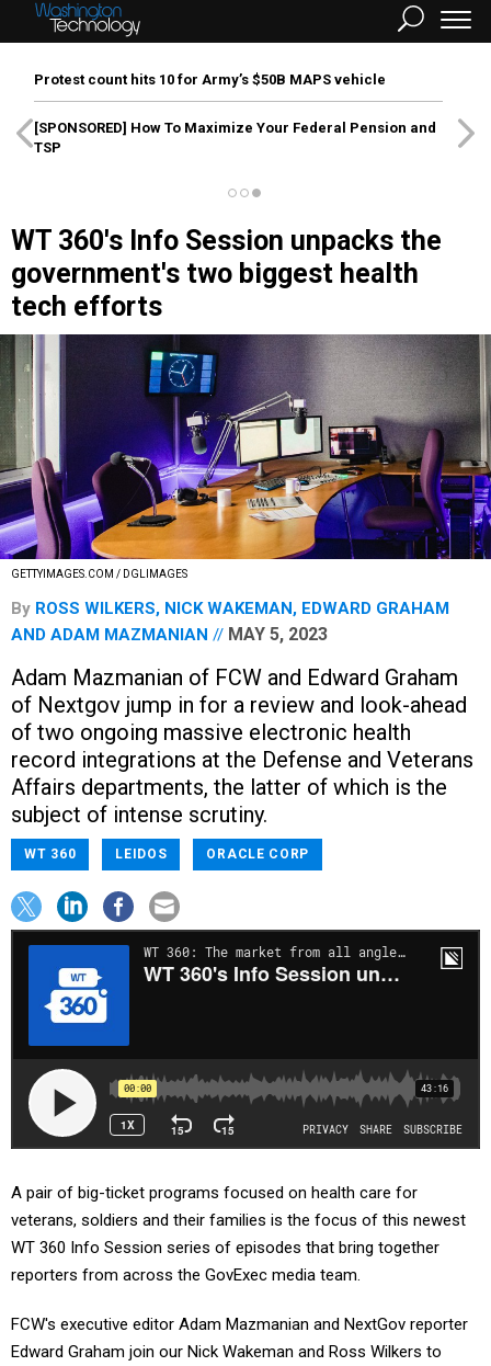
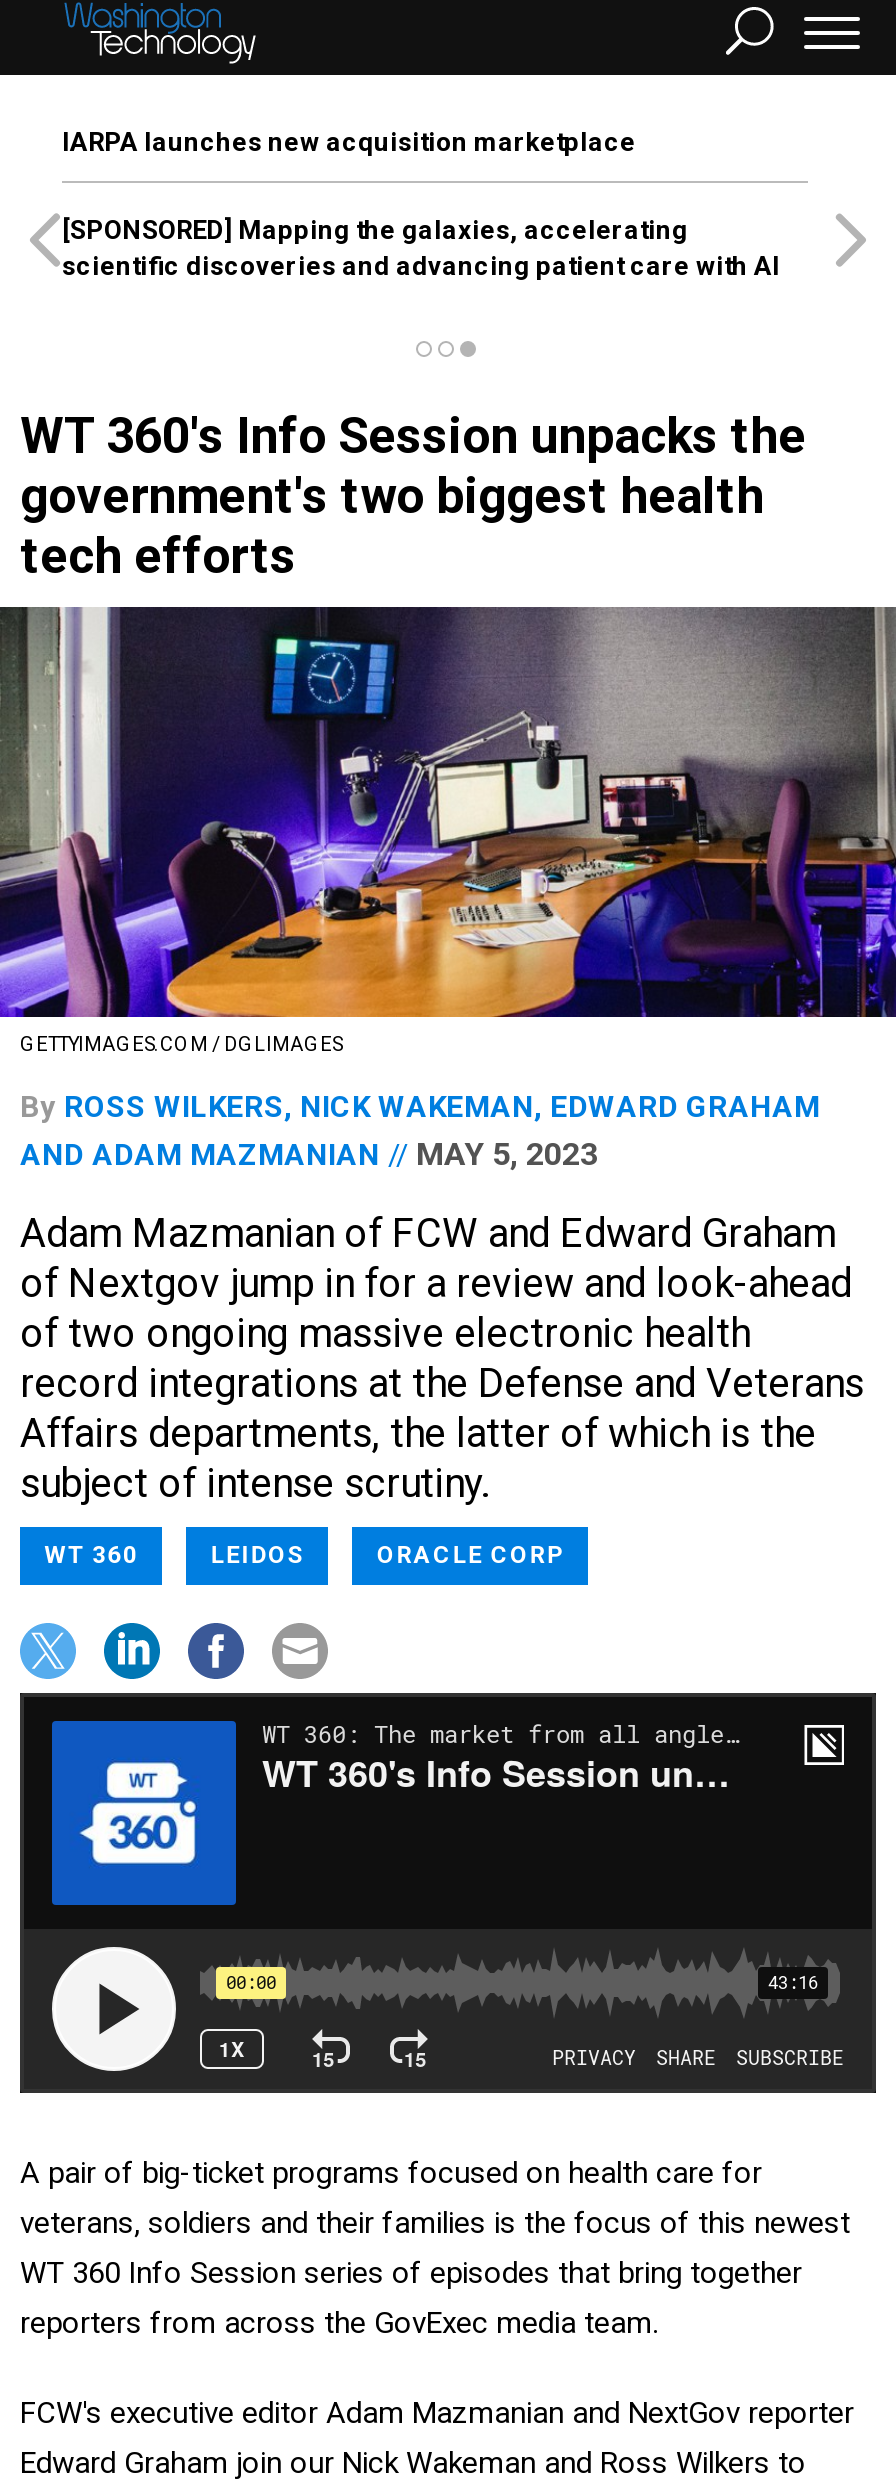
- Protest count hits 10 for Army’s $50B MAPS vehicle
+ IARPA launches new acquisition marketplace

- [SPONSORED] How To Maximize Your Federal Pension and
- TSP
+ [SPONSORED] Mapping the galaxies, accelerating
+ scientific discoveries and advancing patient care with AI
